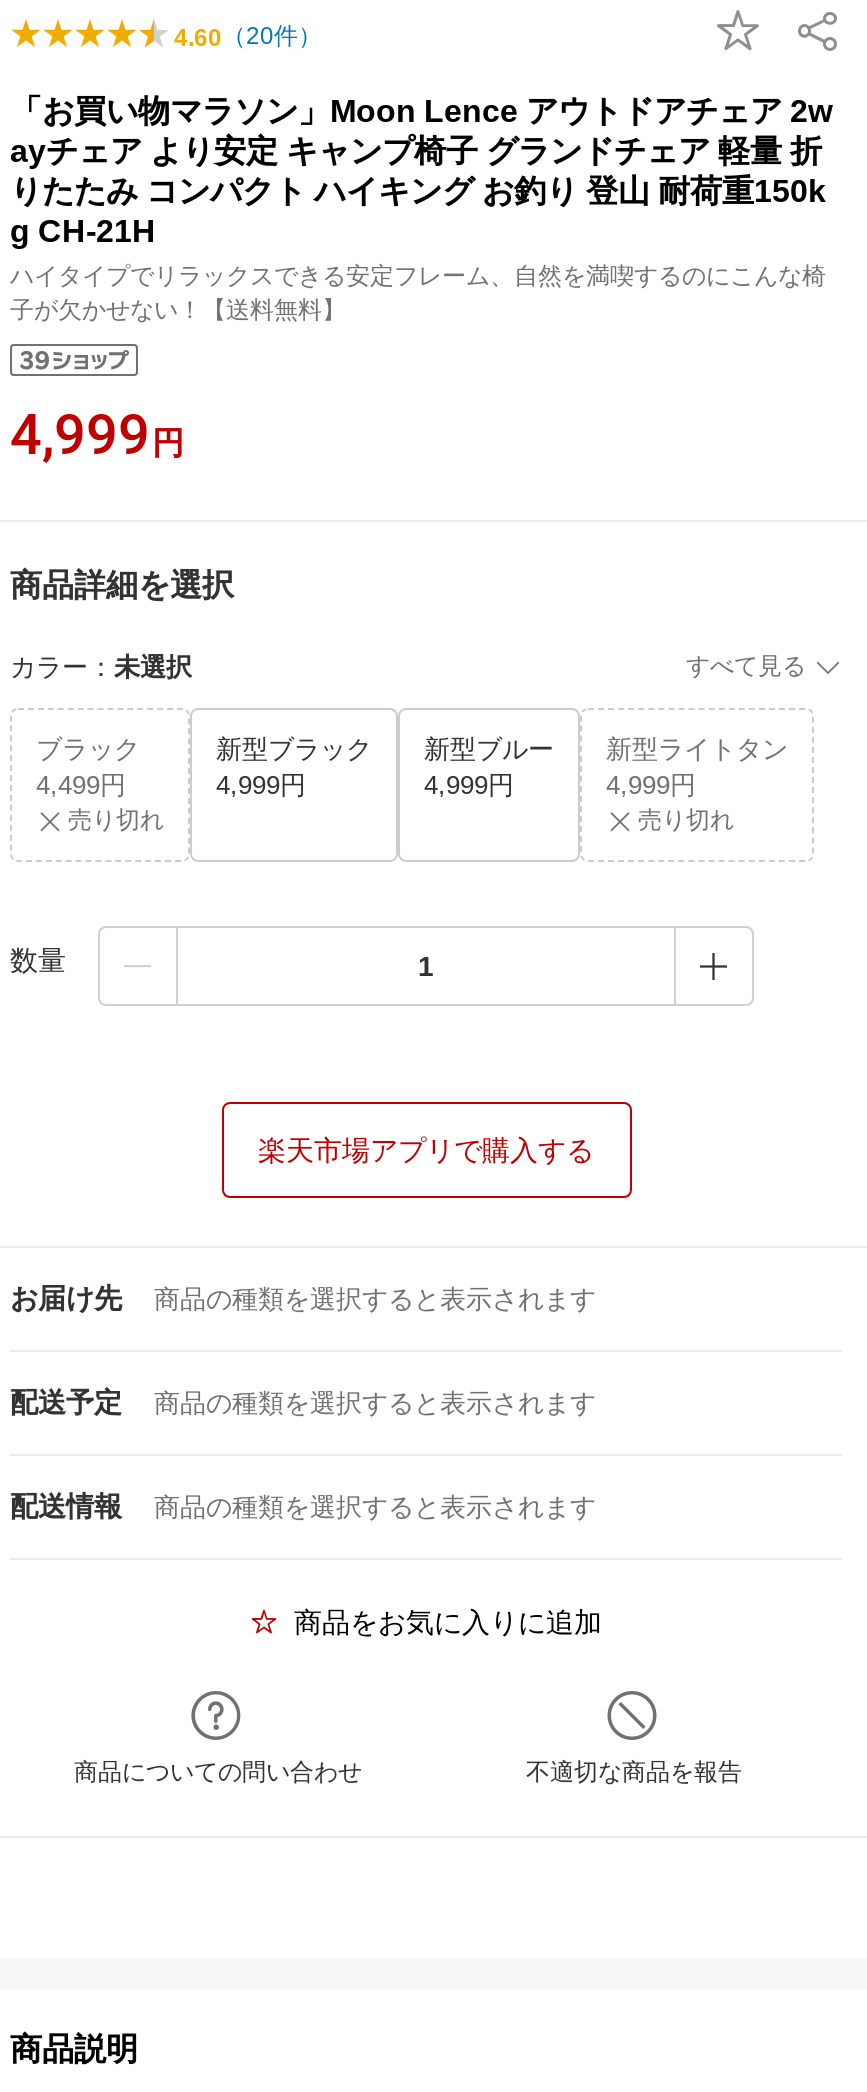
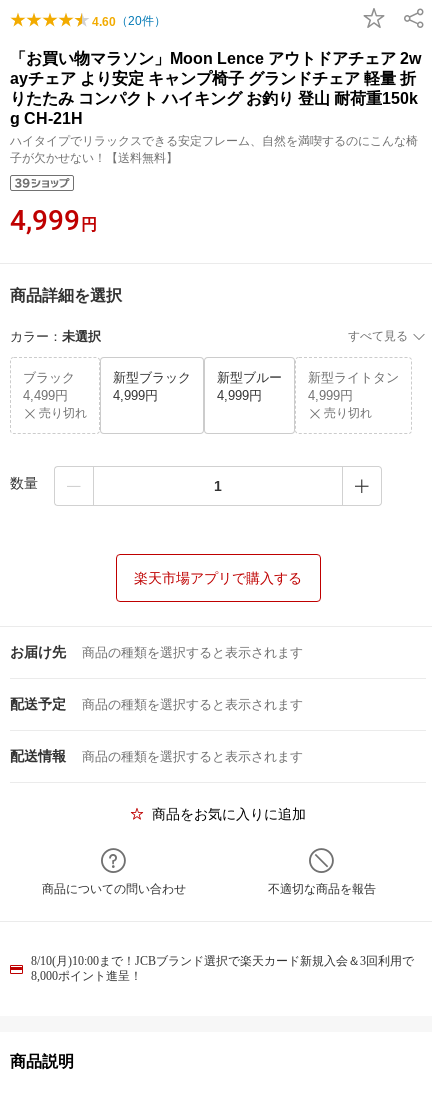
+ 8/10(月)10:00まで！JCBブランド選択で楽天カード新規入会＆3回利用で
+ 8,000ポイント進呈！
